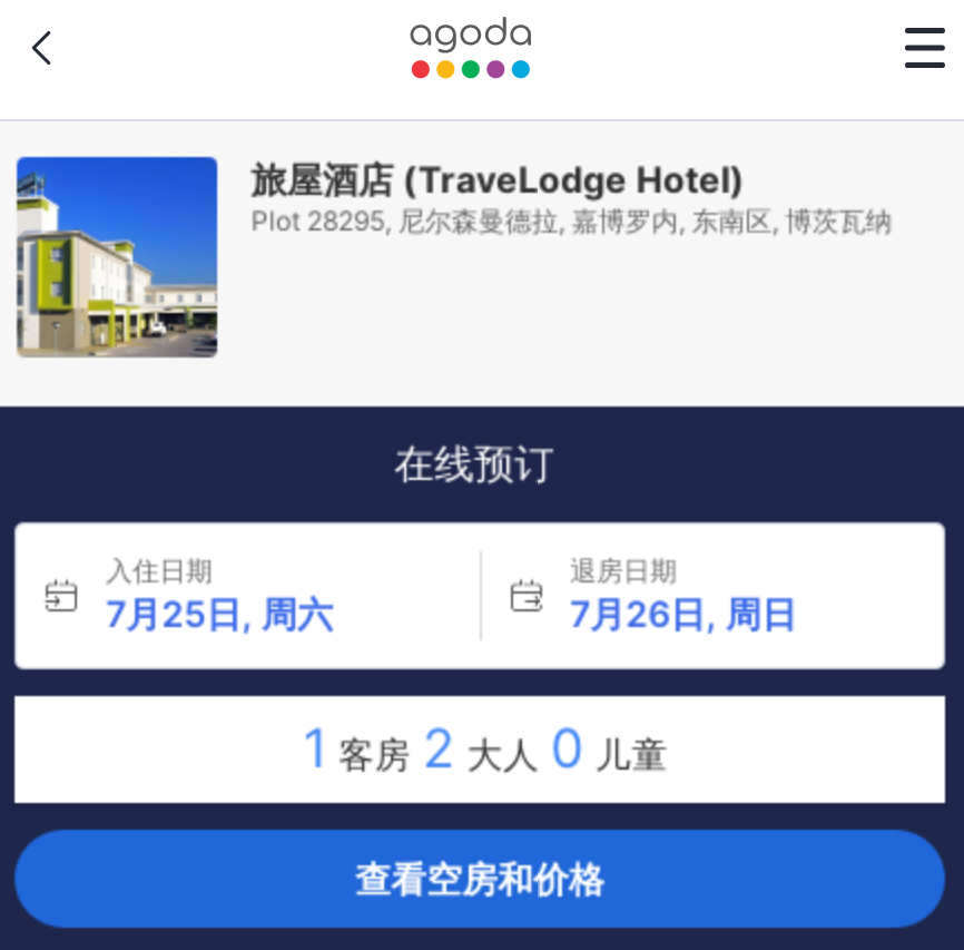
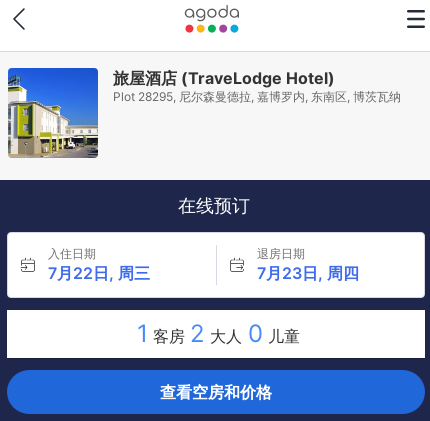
- 7月25日, 周六
+ 7月22日, 周三

- 7月26日, 周日
+ 7月23日, 周四
